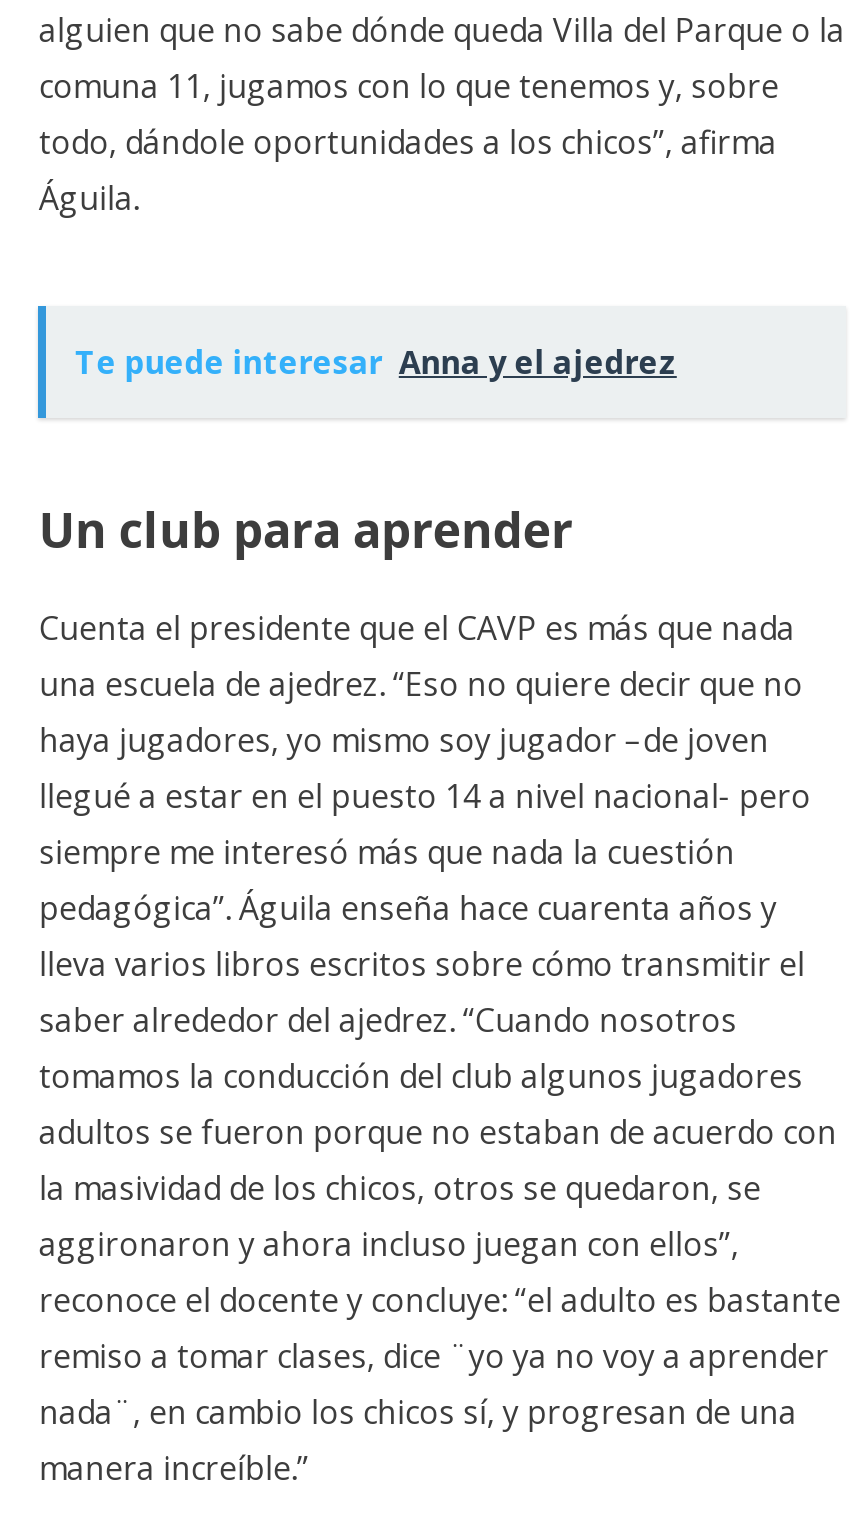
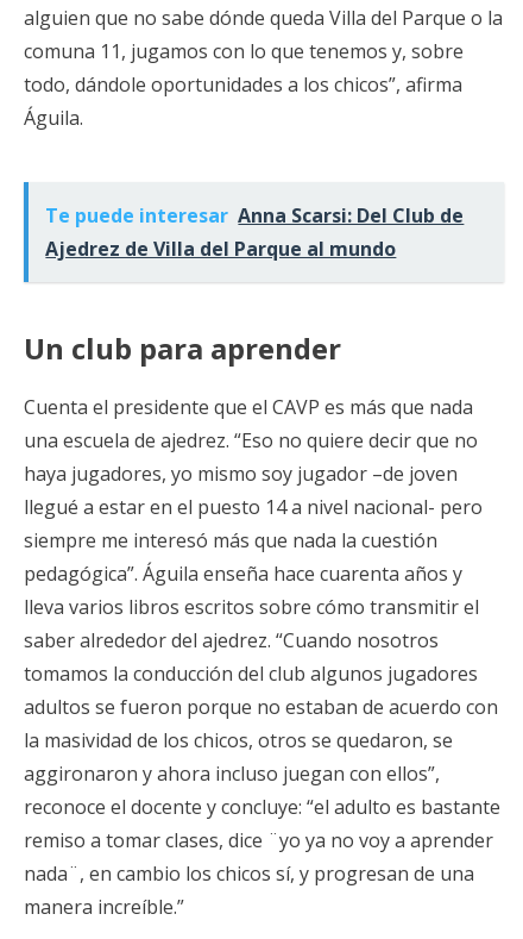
- Te puede interesar Anna y el ajedrez
+ Te puede interesar Anna Scarsi: Del Club de
+ Ajedrez de Villa del Parque al mundo
